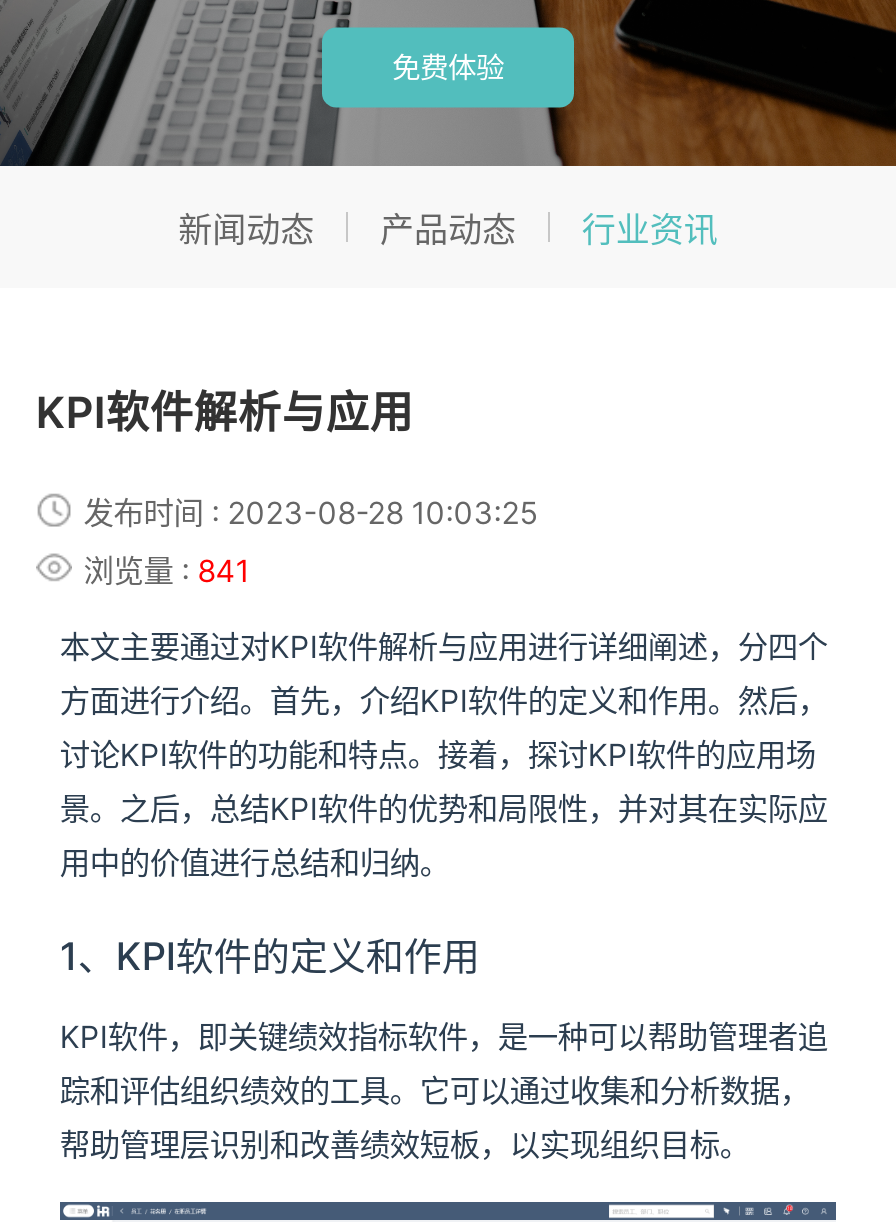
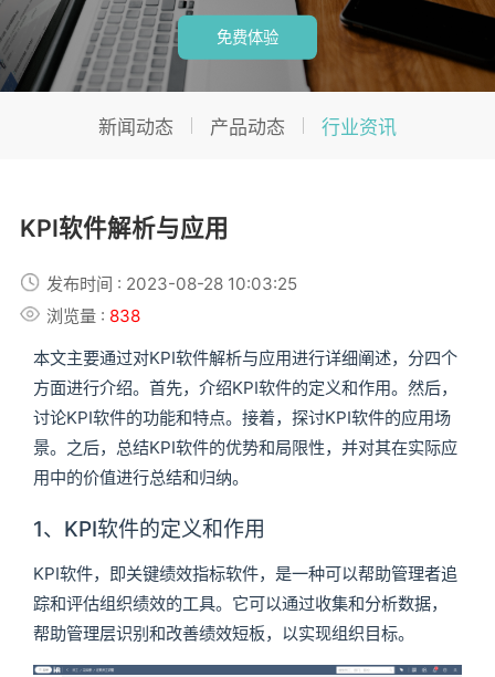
- 浏览量 : 841
+ 浏览量 : 838
